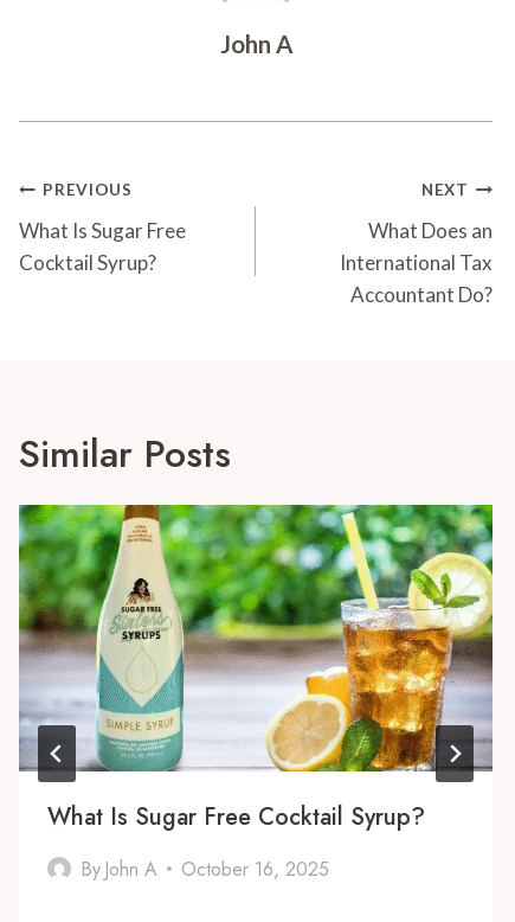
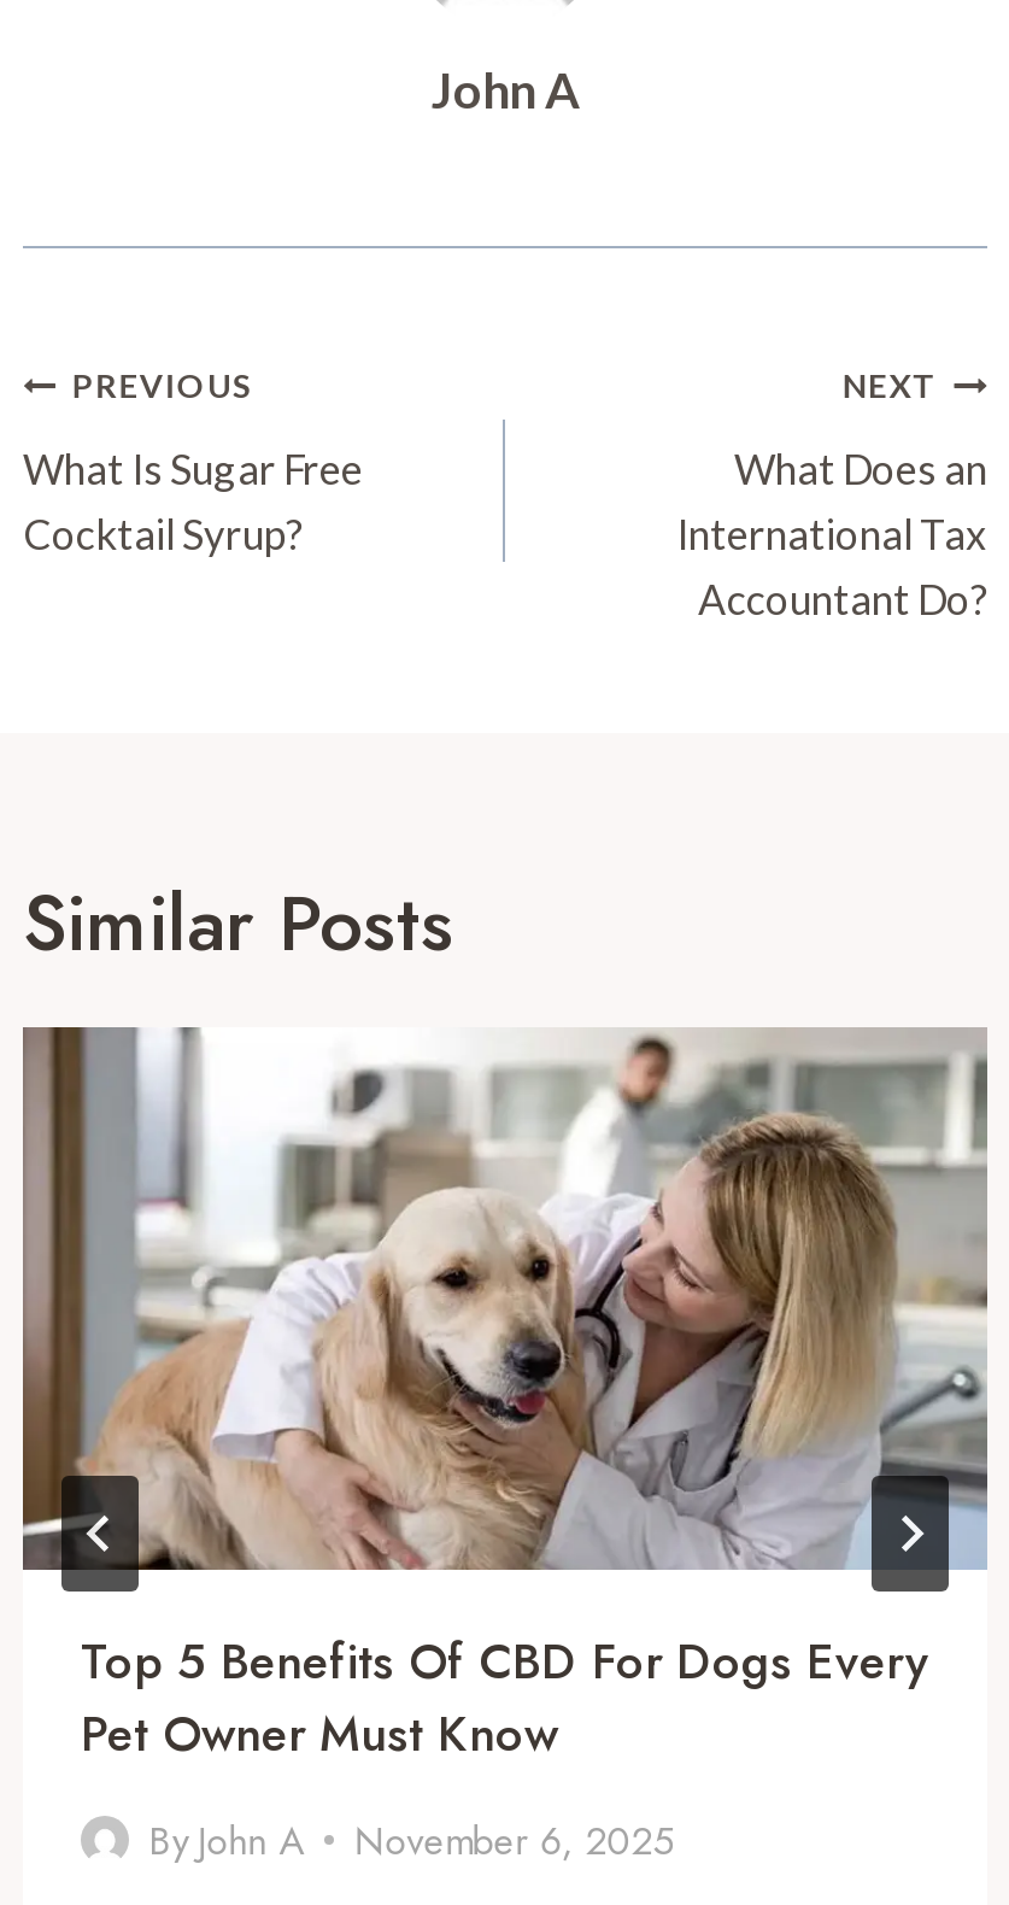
- [image]
- What Is Sugar Free Cocktail Syrup?
+ [image]
+ Top 5 Benefits Of CBD For Dogs Every
+ Pet Owner Must Know

- By John A October 16, 2025
+ By John A November 6, 2025
